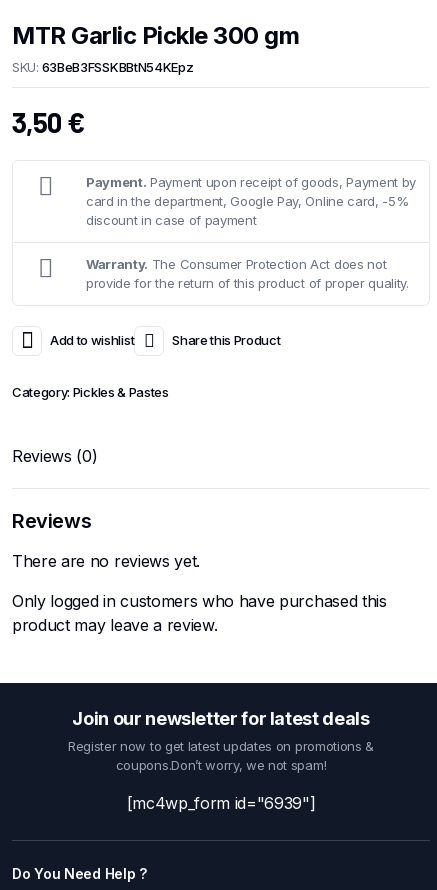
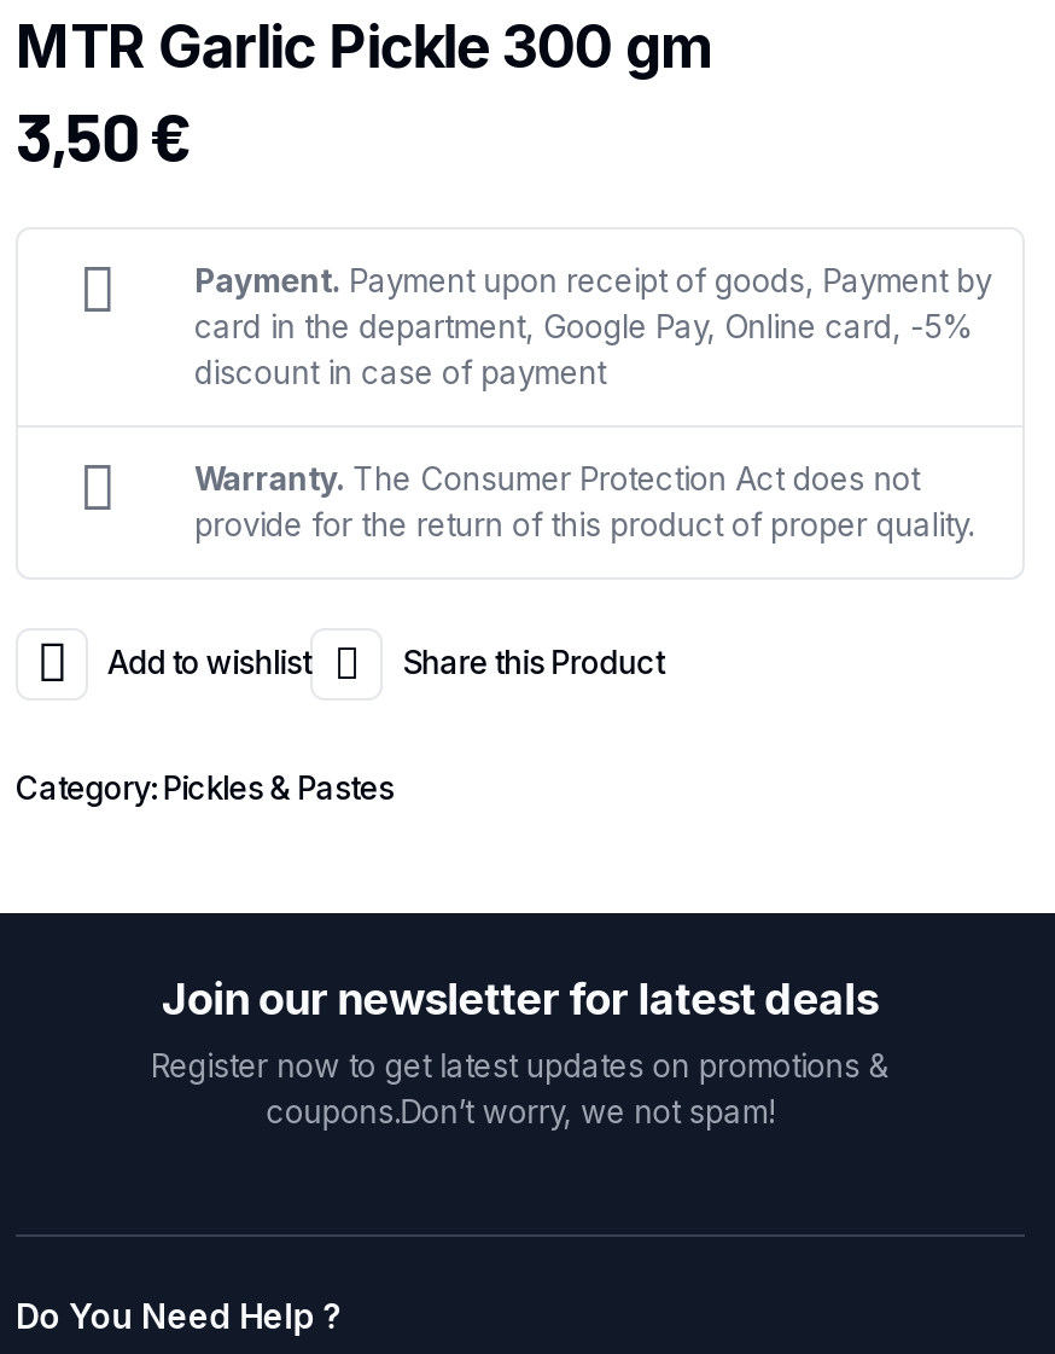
- SKU: 63BeB3FSSKBBtN54KEpz

- Reviews (0)
- Reviews
- There are no reviews yet.
- Only logged in customers who have purchased this
- product may leave a review.

- [mc4wp_form id="6939"]
